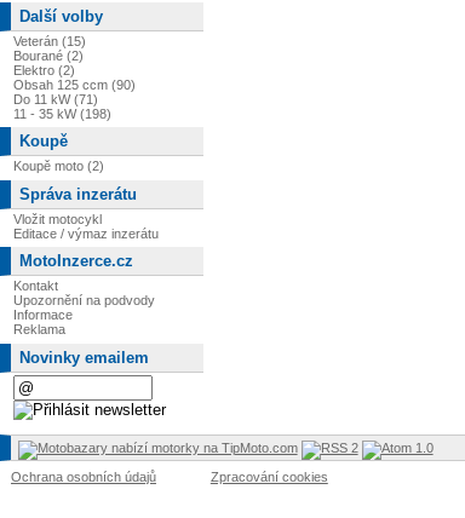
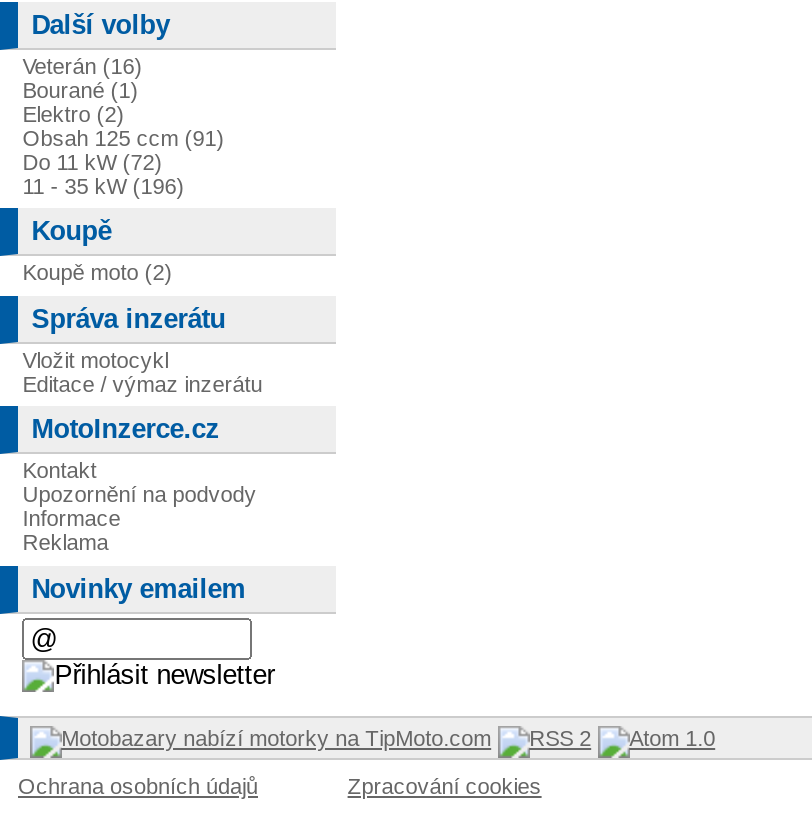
- Veterán (15)
+ Veterán (16)

- Bourané (2)
+ Bourané (1)

- Obsah 125 ccm (90)
+ Obsah 125 ccm (91)

- Do 11 kW (71)
+ Do 11 kW (72)

- 11 - 35 kW (198)
+ 11 - 35 kW (196)
